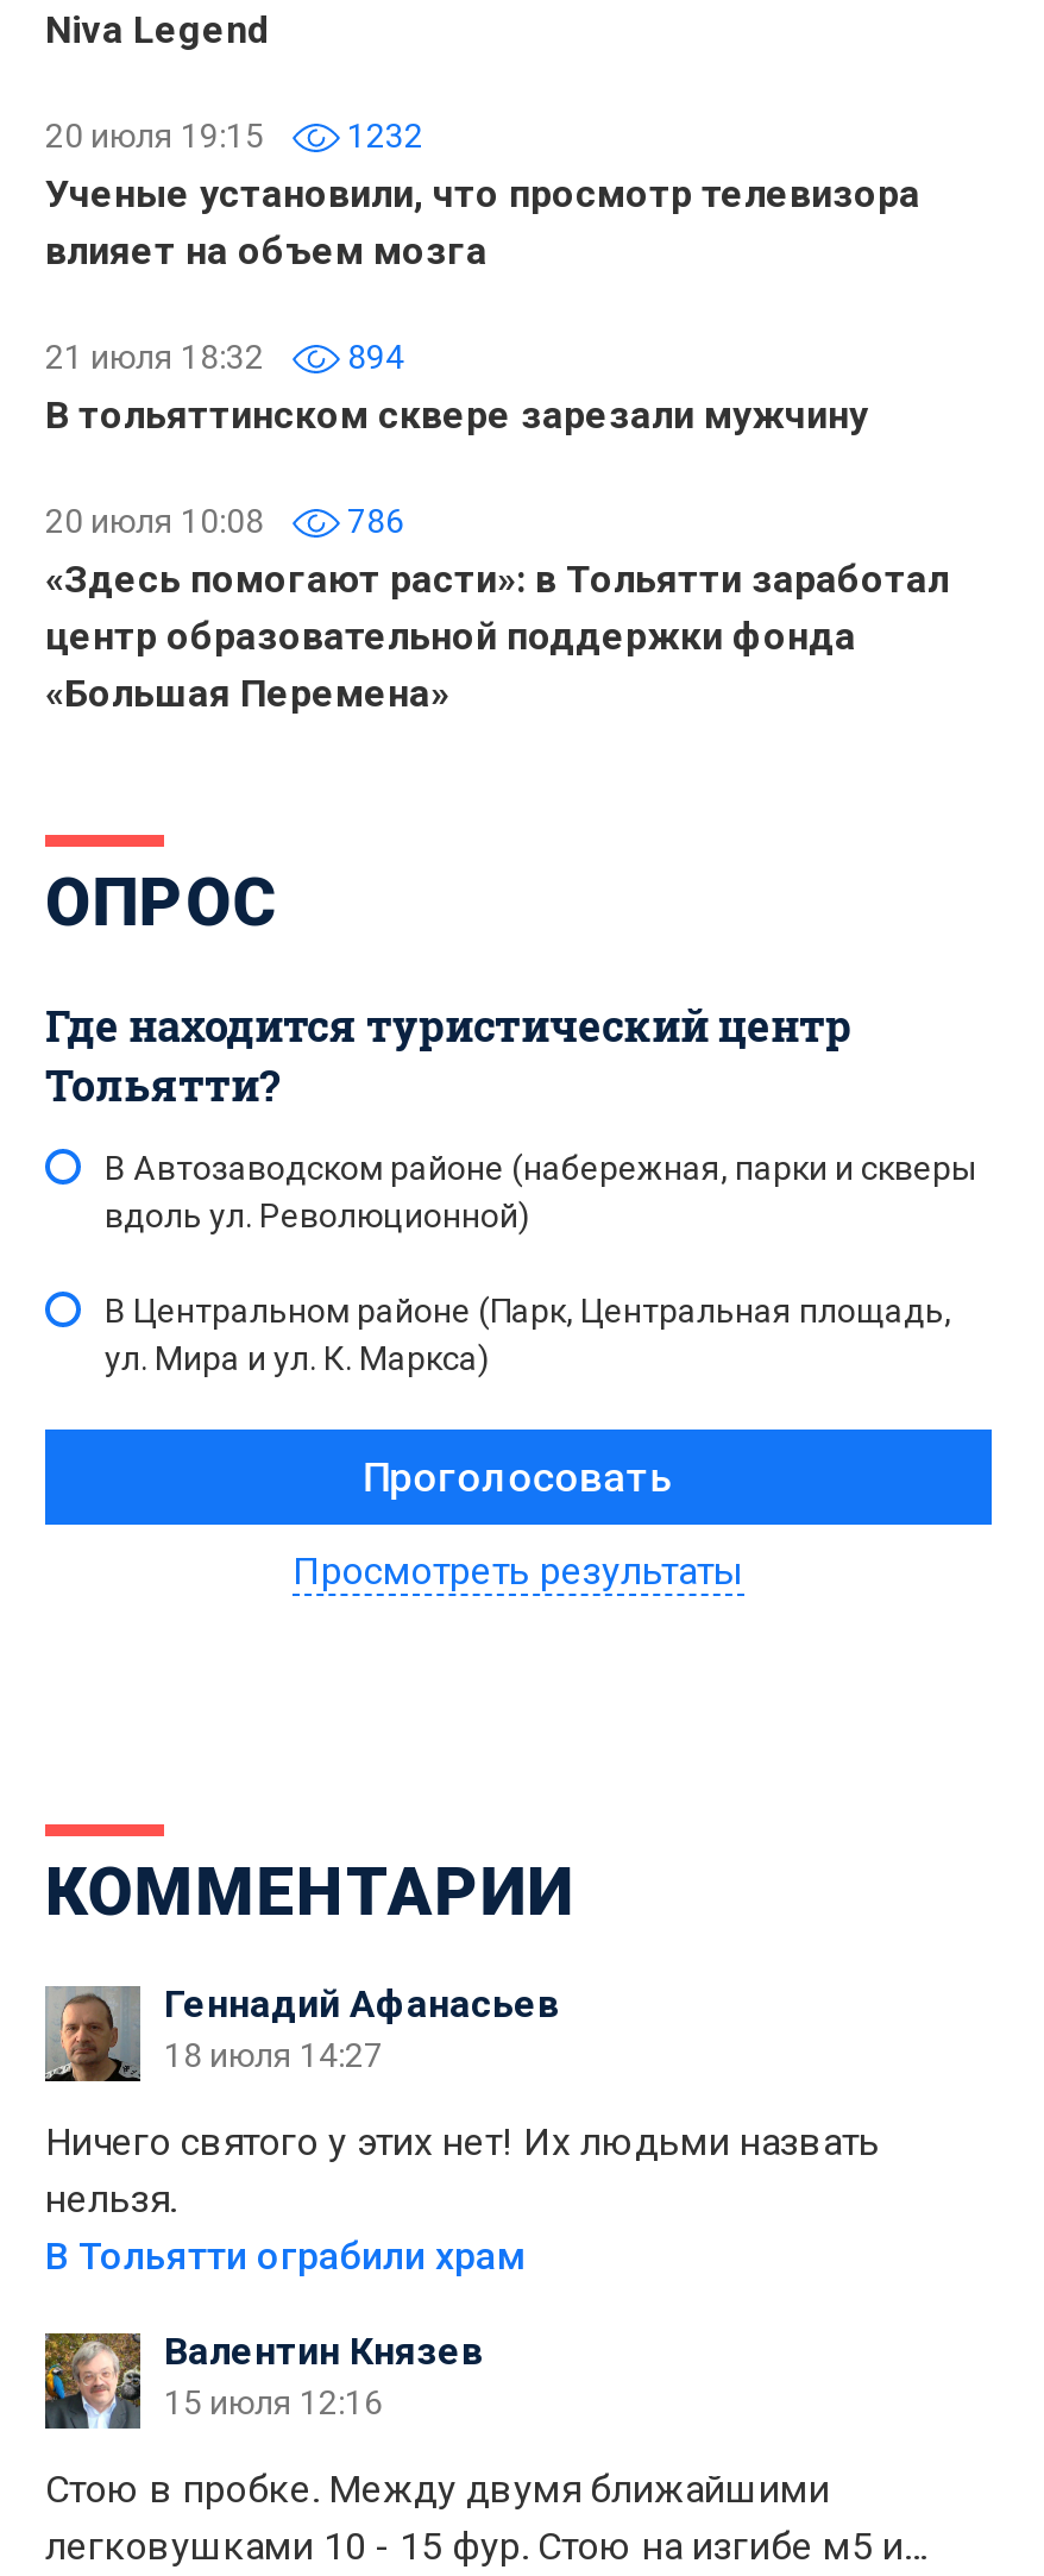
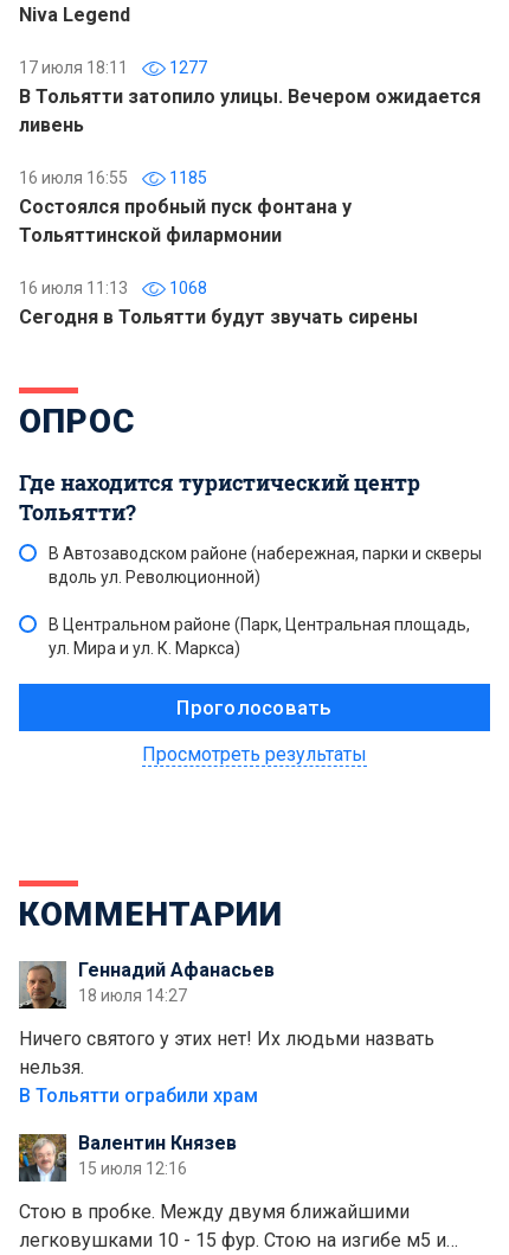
- 20 июля 19:15
- 1232
- Ученые установили, что просмотр телевизора
- влияет на объем мозга
+ 17 июля 18:11
+ 1277
+ В Тольятти затопило улицы. Вечером ожидается
+ ливень

- 21 июля 18:32
- 894
- В тольяттинском сквере зарезали мужчину
+ 16 июля 16:55
+ 1185
+ Состоялся пробный пуск фонтана у
+ Тольяттинской филармонии

- 20 июля 10:08
- 786
- «Здесь помогают расти»: в Тольятти заработал
- центр образовательной поддержки фонда
- «Большая Перемена»
+ 16 июля 11:13
+ 1068
+ Сегодня в Тольятти будут звучать сирены
